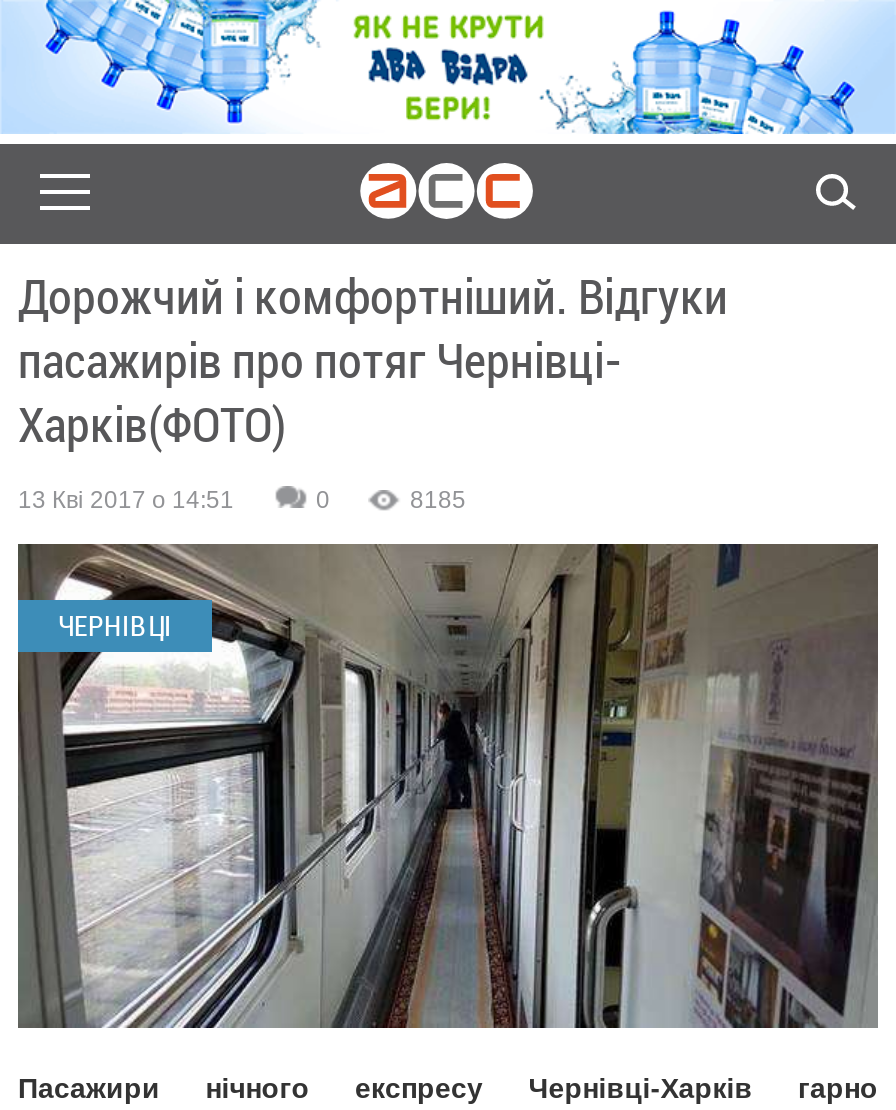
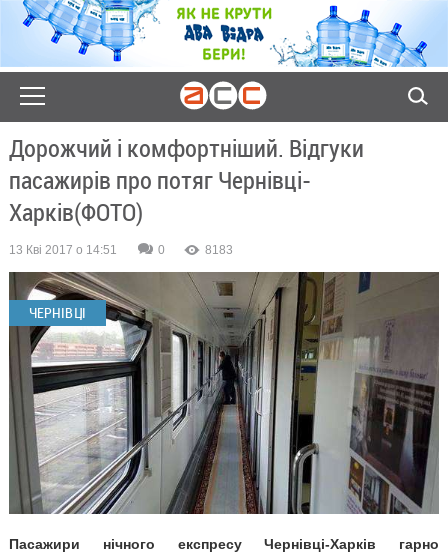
- 8185
+ 8183
